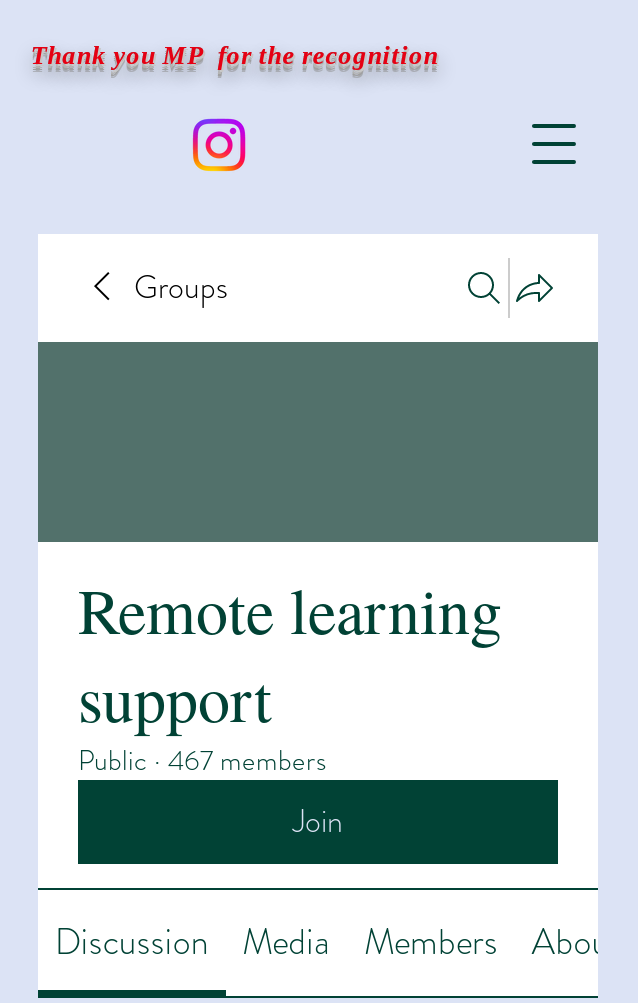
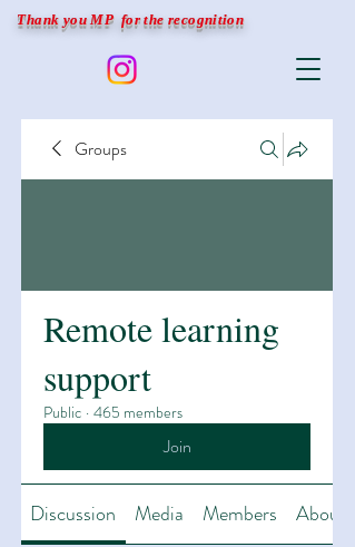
- Public · 467 members
+ Public · 465 members
